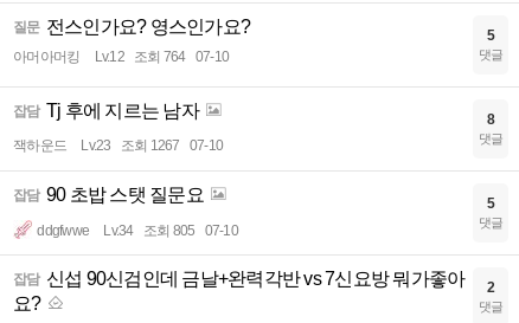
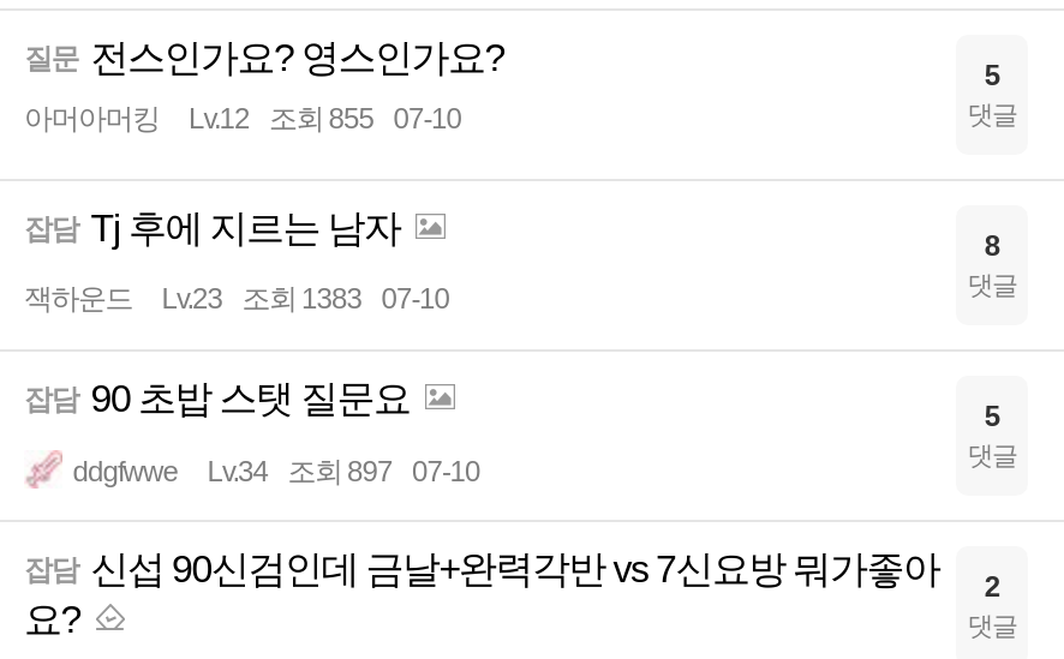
- 아머아머킹 Lv.12 조회 764 07-10
+ 아머아머킹 Lv.12 조회 855 07-10

- 잭하운드 Lv.23 조회 1267 07-10
+ 잭하운드 Lv.23 조회 1383 07-10

- ddgfwwe Lv.34 조회 805 07-10
+ ddgfwwe Lv.34 조회 897 07-10
